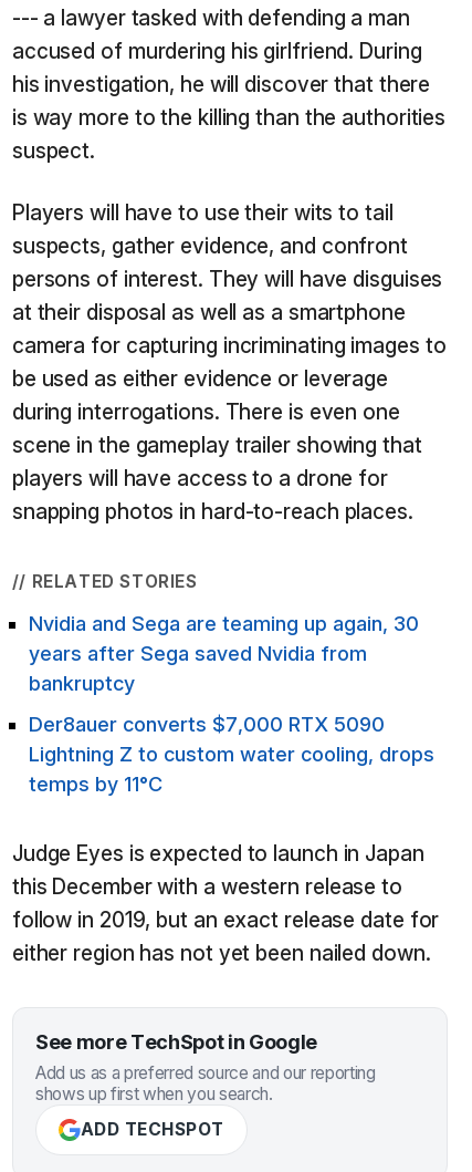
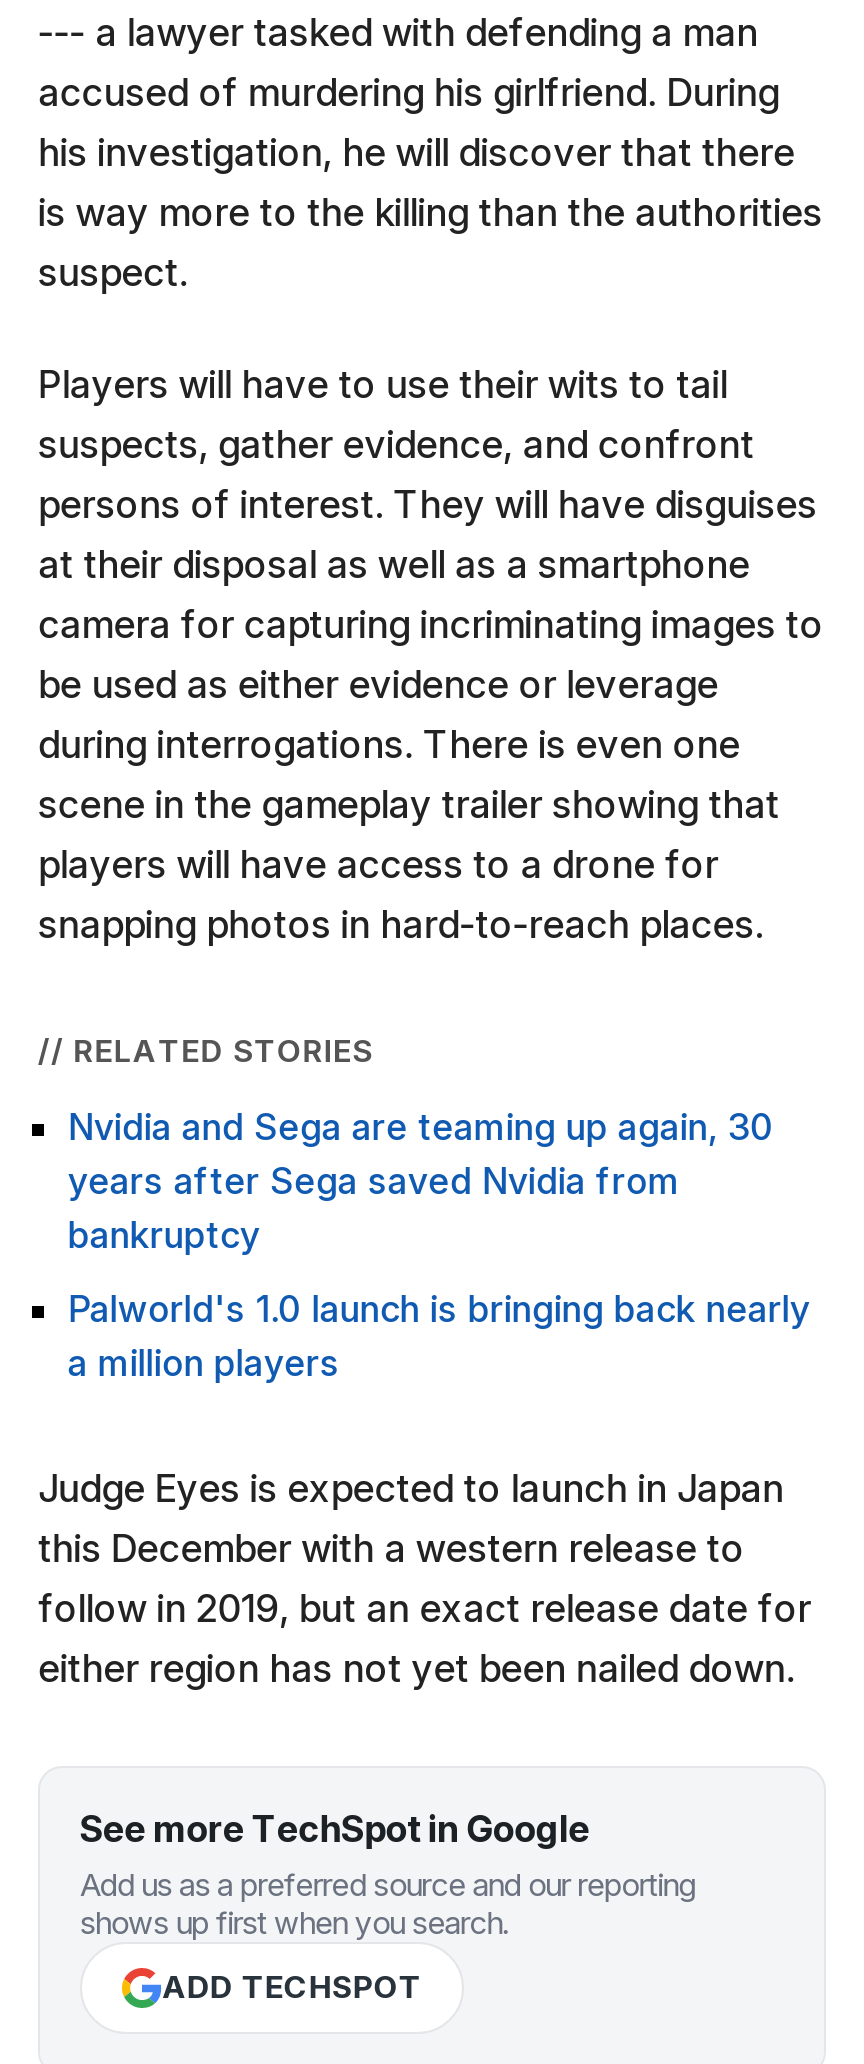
- Der8auer converts $7,000 RTX 5090
- Lightning Z to custom water cooling, drops
- temps by 11°C
+ Palworld's 1.0 launch is bringing back nearly
+ a million players
